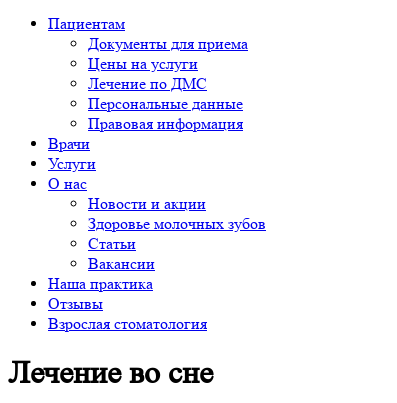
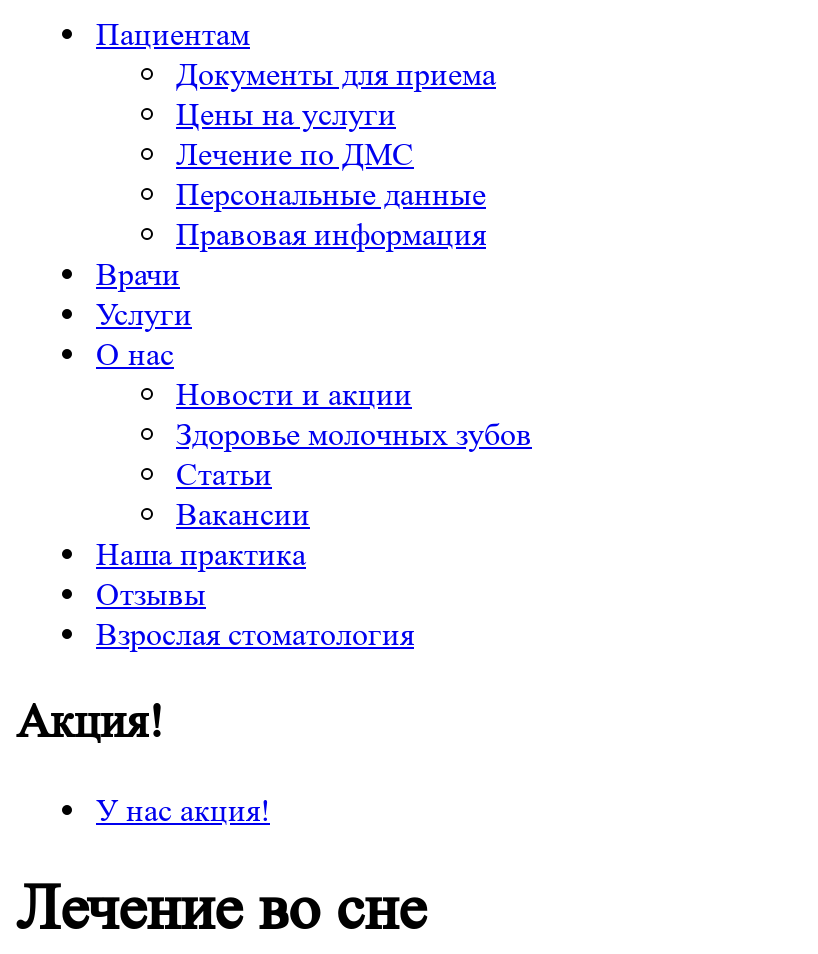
+ Акция!
+ У нас акция!
